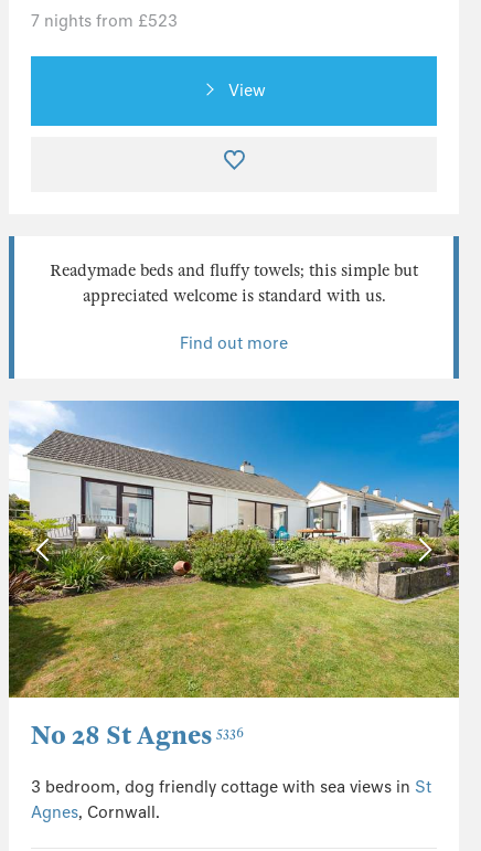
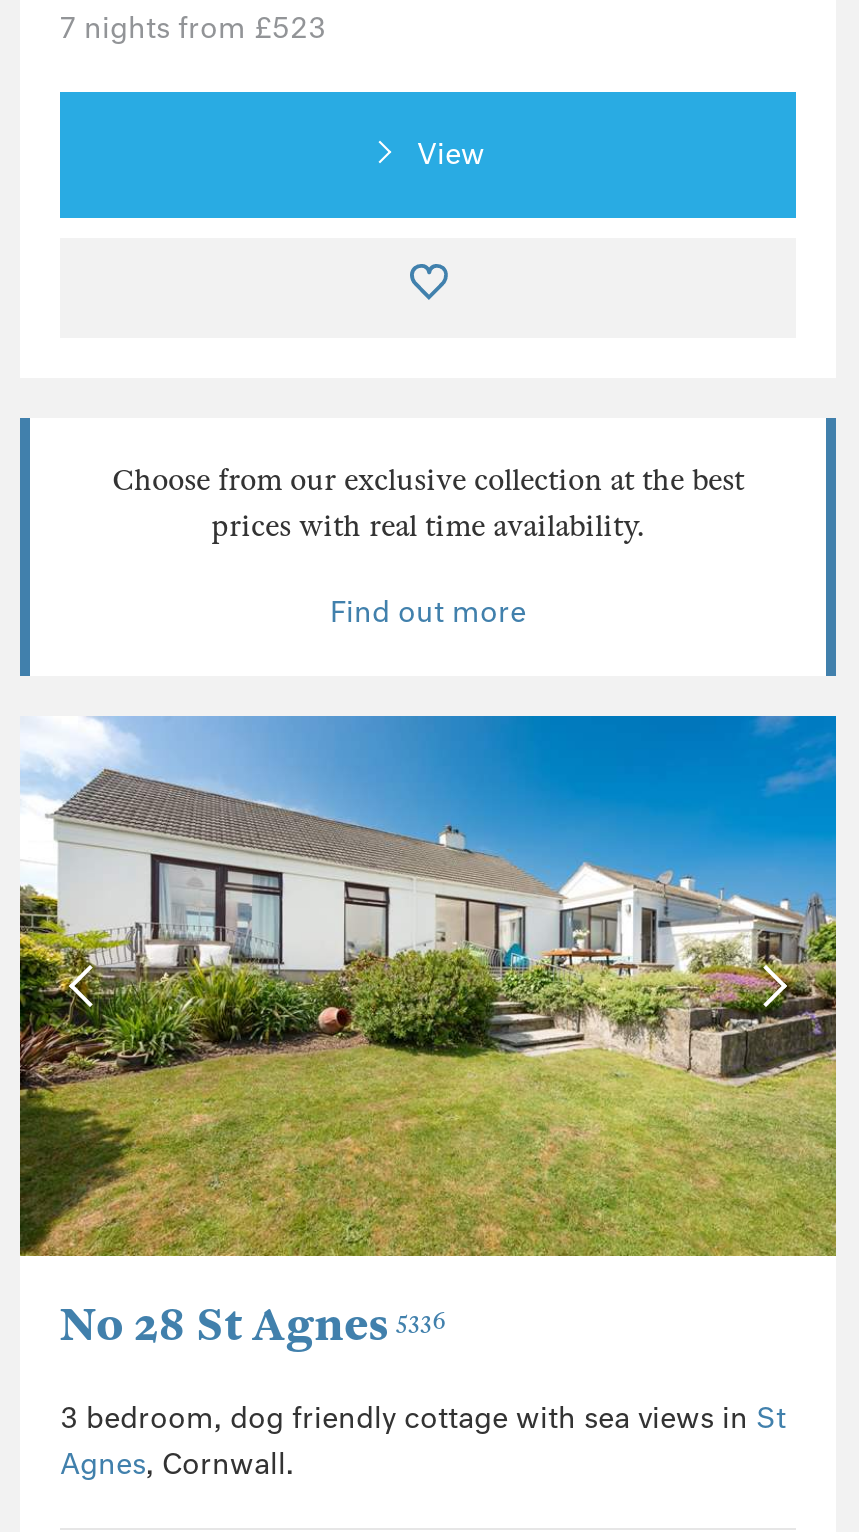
- Readymade beds and fluffy towels; this simple but
- appreciated welcome is standard with us.
+ Choose from our exclusive collection at the best
+ prices with real time availability.
